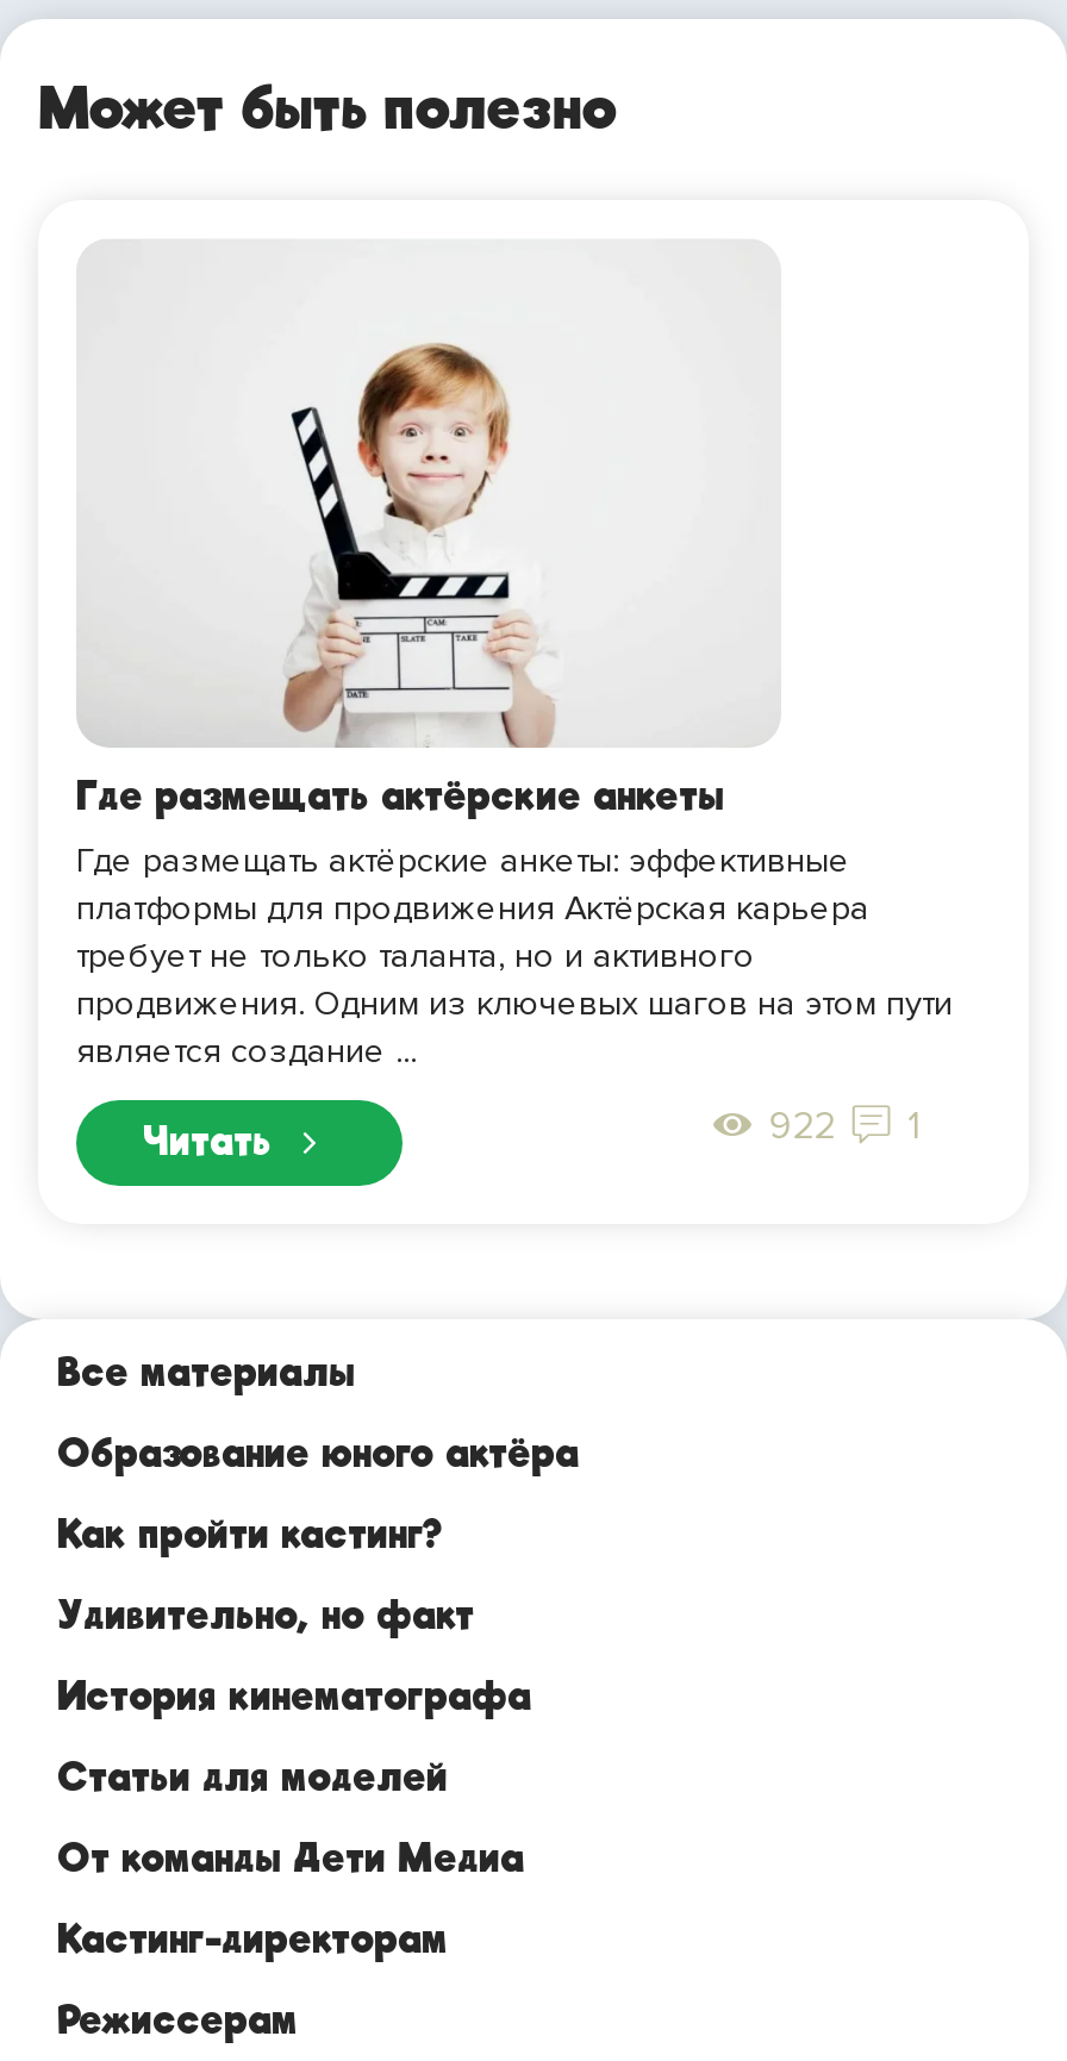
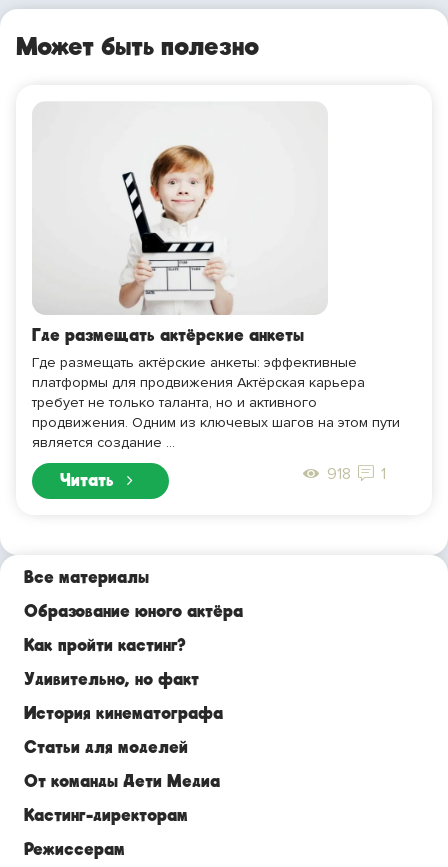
- 922 1
+ 918 1
